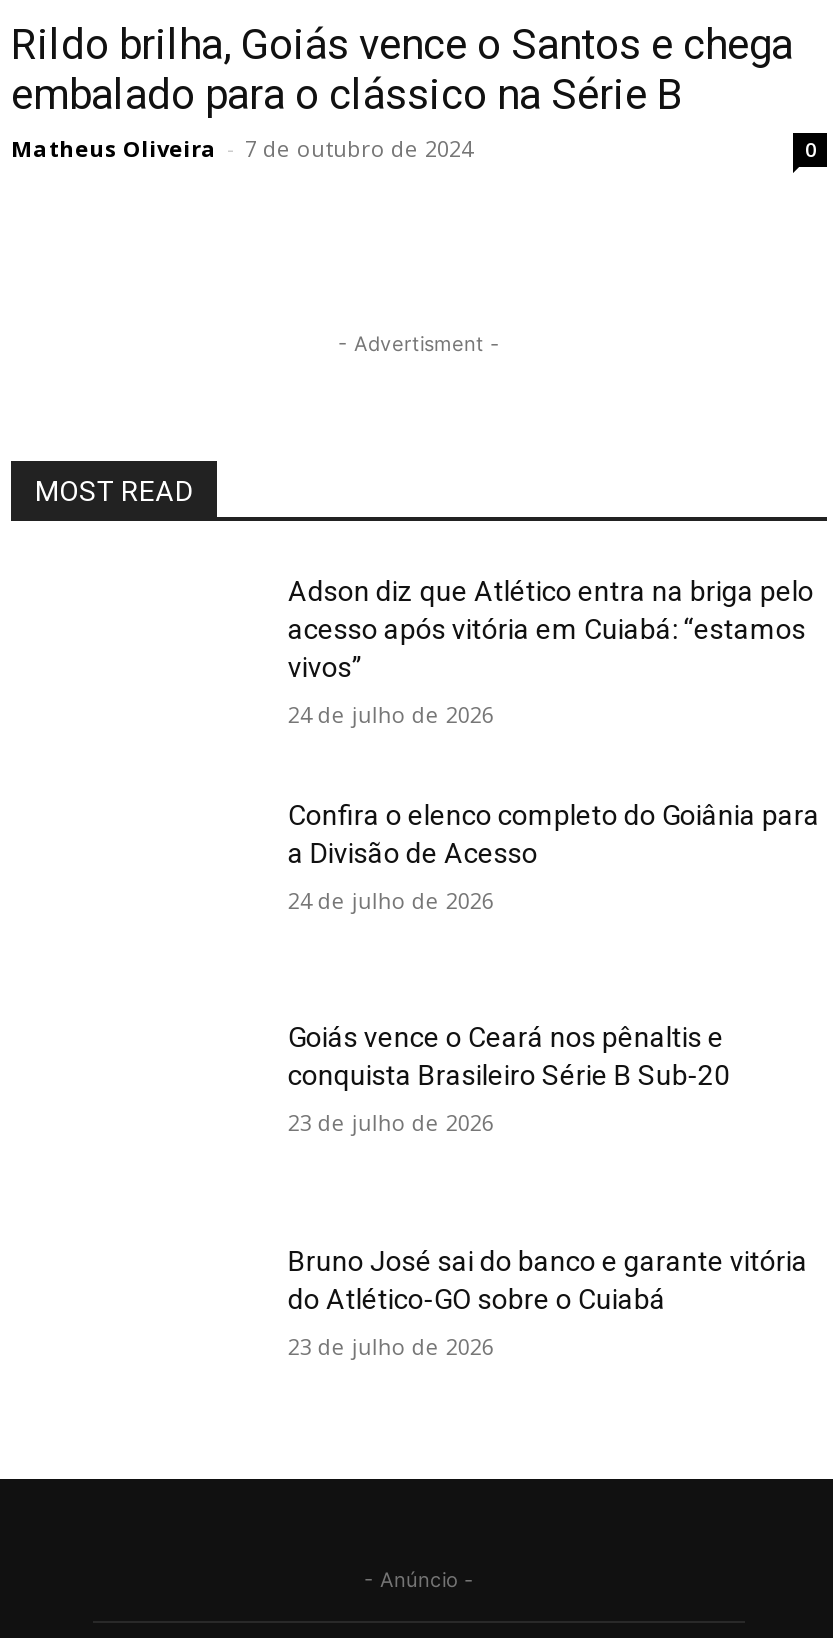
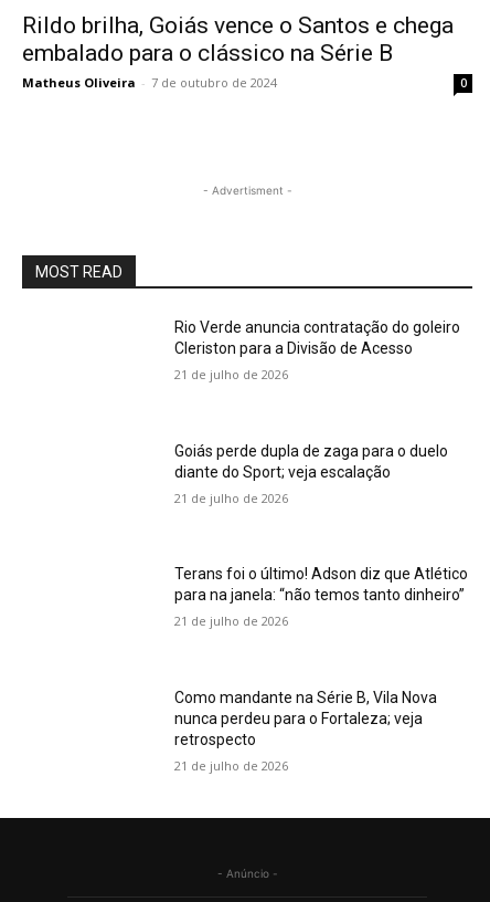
- Adson diz que Atlético entra na briga pelo
- acesso após vitória em Cuiabá: “estamos
- vivos”
+ Rio Verde anuncia contratação do goleiro
+ Cleriston para a Divisão de Acesso

- 24 de julho de 2026
+ 21 de julho de 2026

- Confira o elenco completo do Goiânia para
- a Divisão de Acesso
+ Goiás perde dupla de zaga para o duelo
+ diante do Sport; veja escalação

- 24 de julho de 2026
+ 21 de julho de 2026

- Goiás vence o Ceará nos pênaltis e
- conquista Brasileiro Série B Sub-20
+ Terans foi o último! Adson diz que Atlético
+ para na janela: “não temos tanto dinheiro”

- 23 de julho de 2026
+ 21 de julho de 2026

- Bruno José sai do banco e garante vitória
- do Atlético-GO sobre o Cuiabá
+ Como mandante na Série B, Vila Nova
+ nunca perdeu para o Fortaleza; veja
+ retrospecto

- 23 de julho de 2026
+ 21 de julho de 2026
